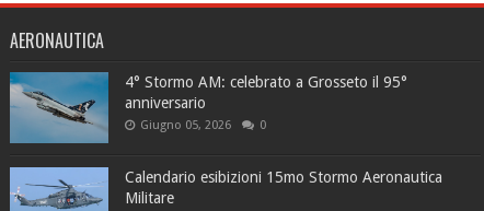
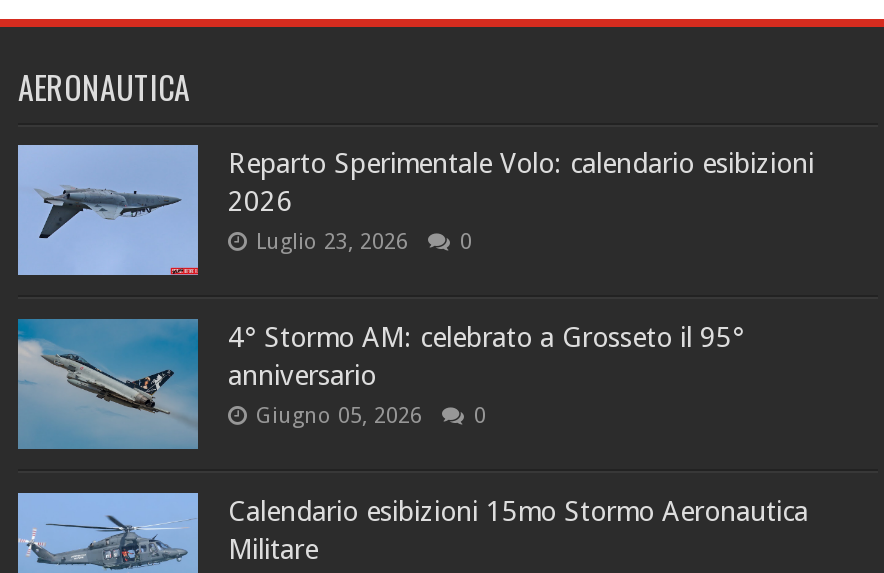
+ [image]
+ Reparto Sperimentale Volo: calendario esibizioni
+ 2026
+ Luglio 23, 2026
+ 0
